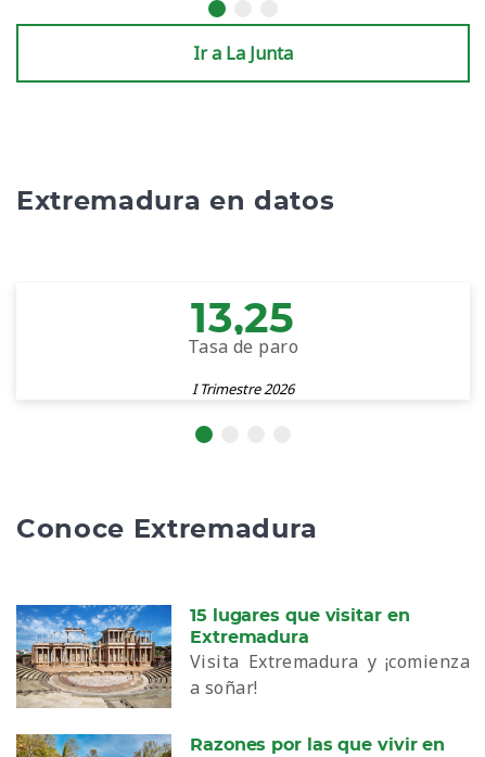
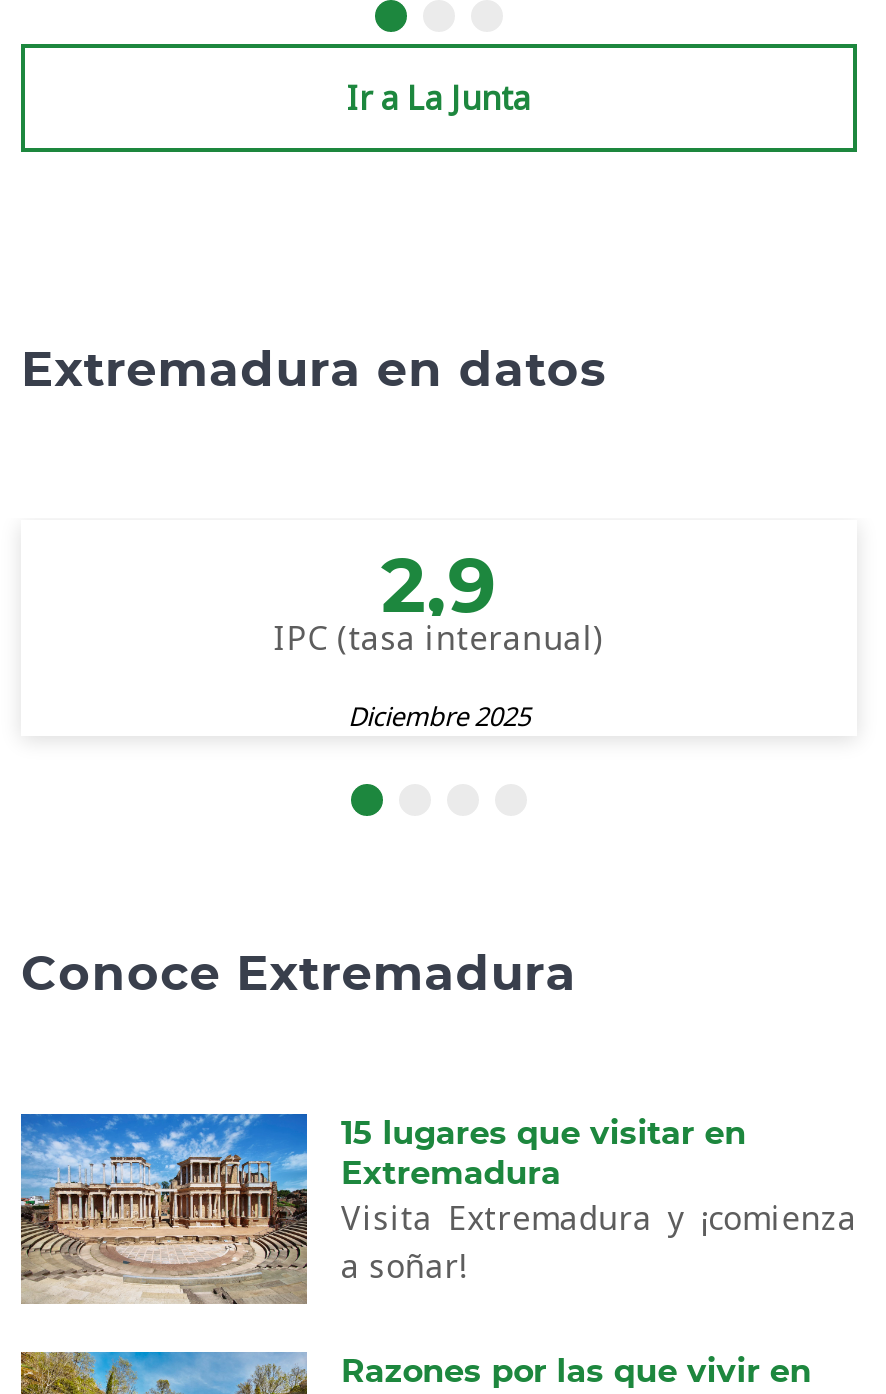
- 13,25
- Tasa de paro
+ 2,9
+ IPC (tasa interanual)

- I Trimestre 2026
+ Diciembre 2025
